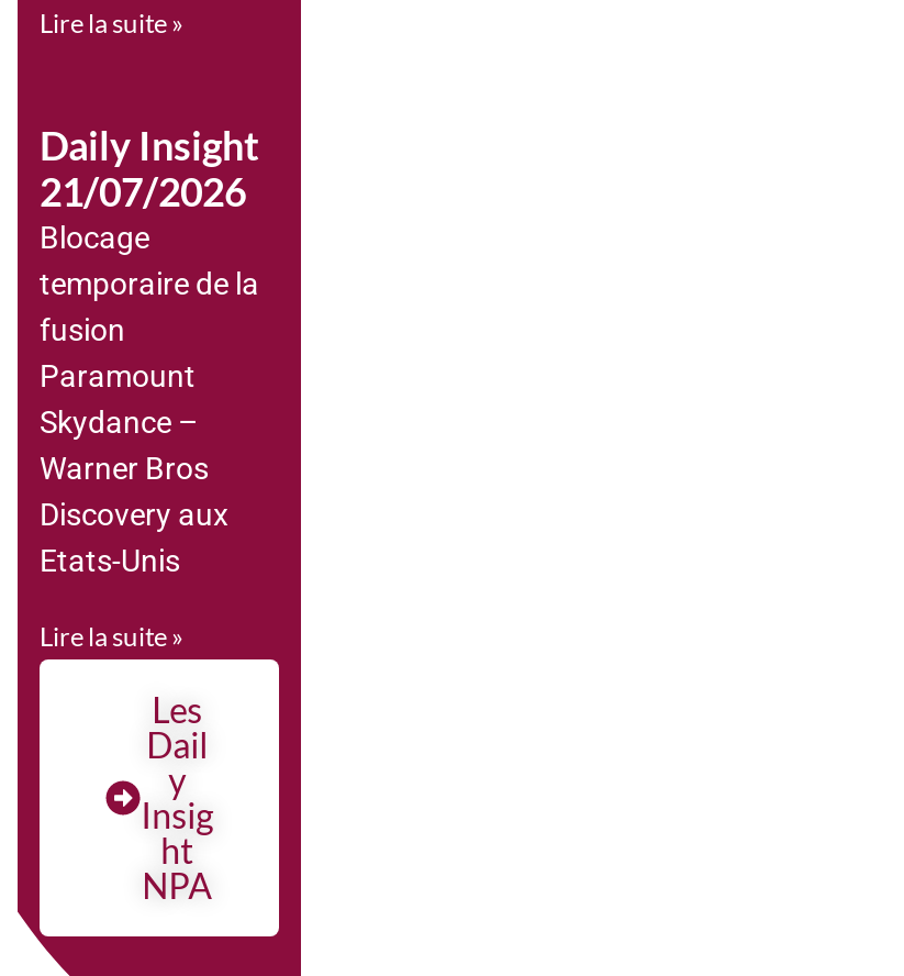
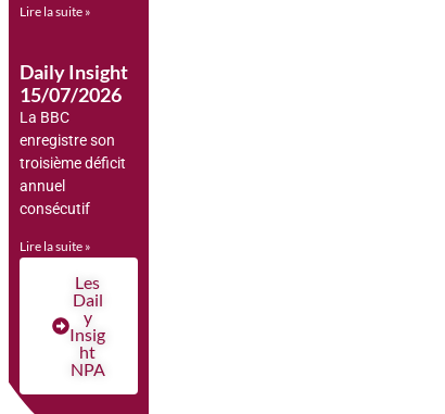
- 21/07/2026
- Blocage
- temporaire de la
- fusion
- Paramount
- Skydance –
- Warner Bros
- Discovery aux
- Etats-Unis
+ 15/07/2026
+ La BBC
+ enregistre son
+ troisième déficit
+ annuel
+ consécutif
